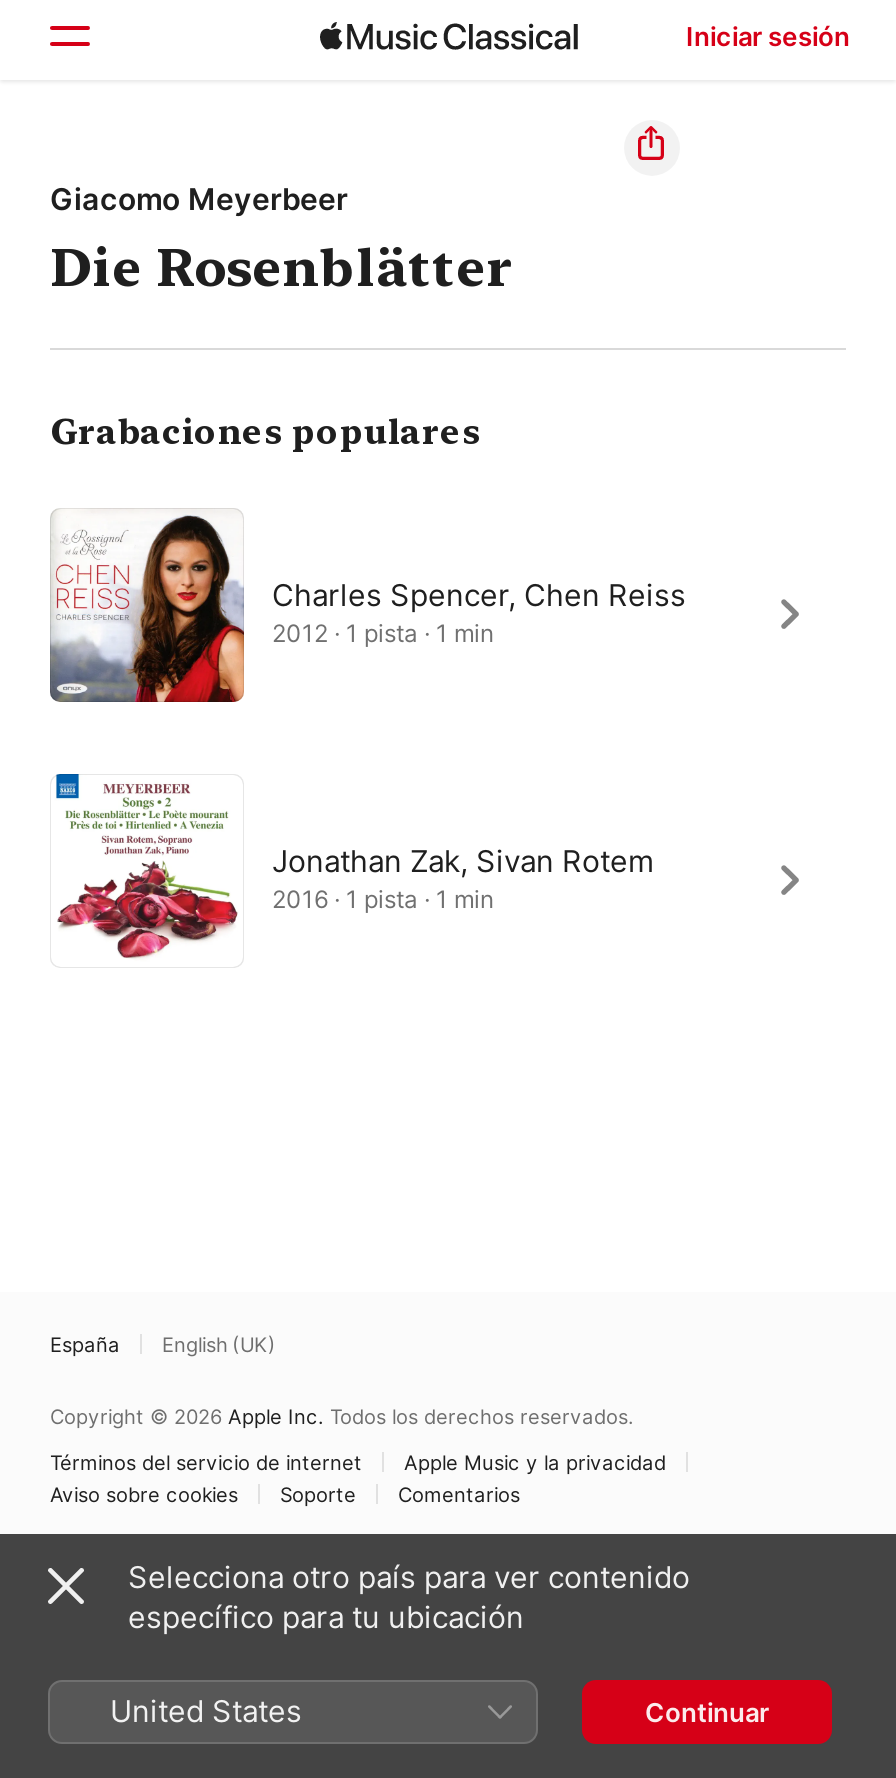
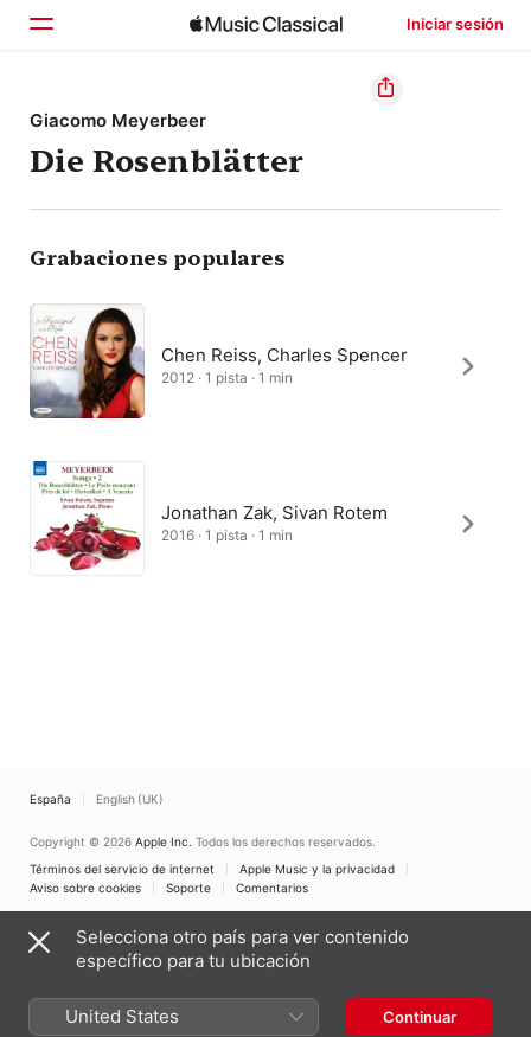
- Charles Spencer, Chen Reiss
+ Chen Reiss, Charles Spencer
